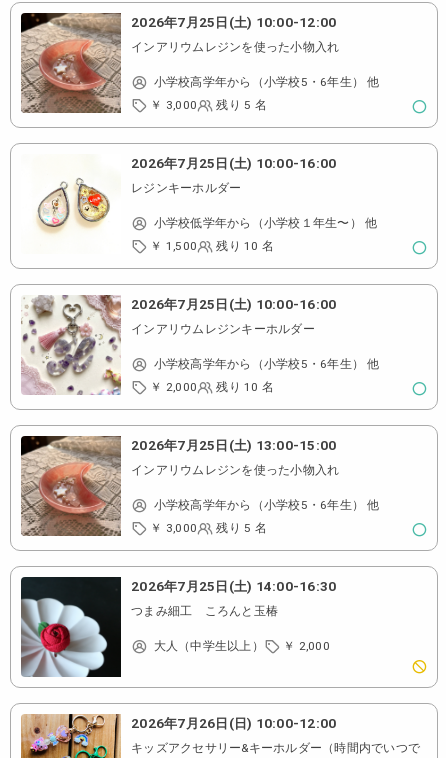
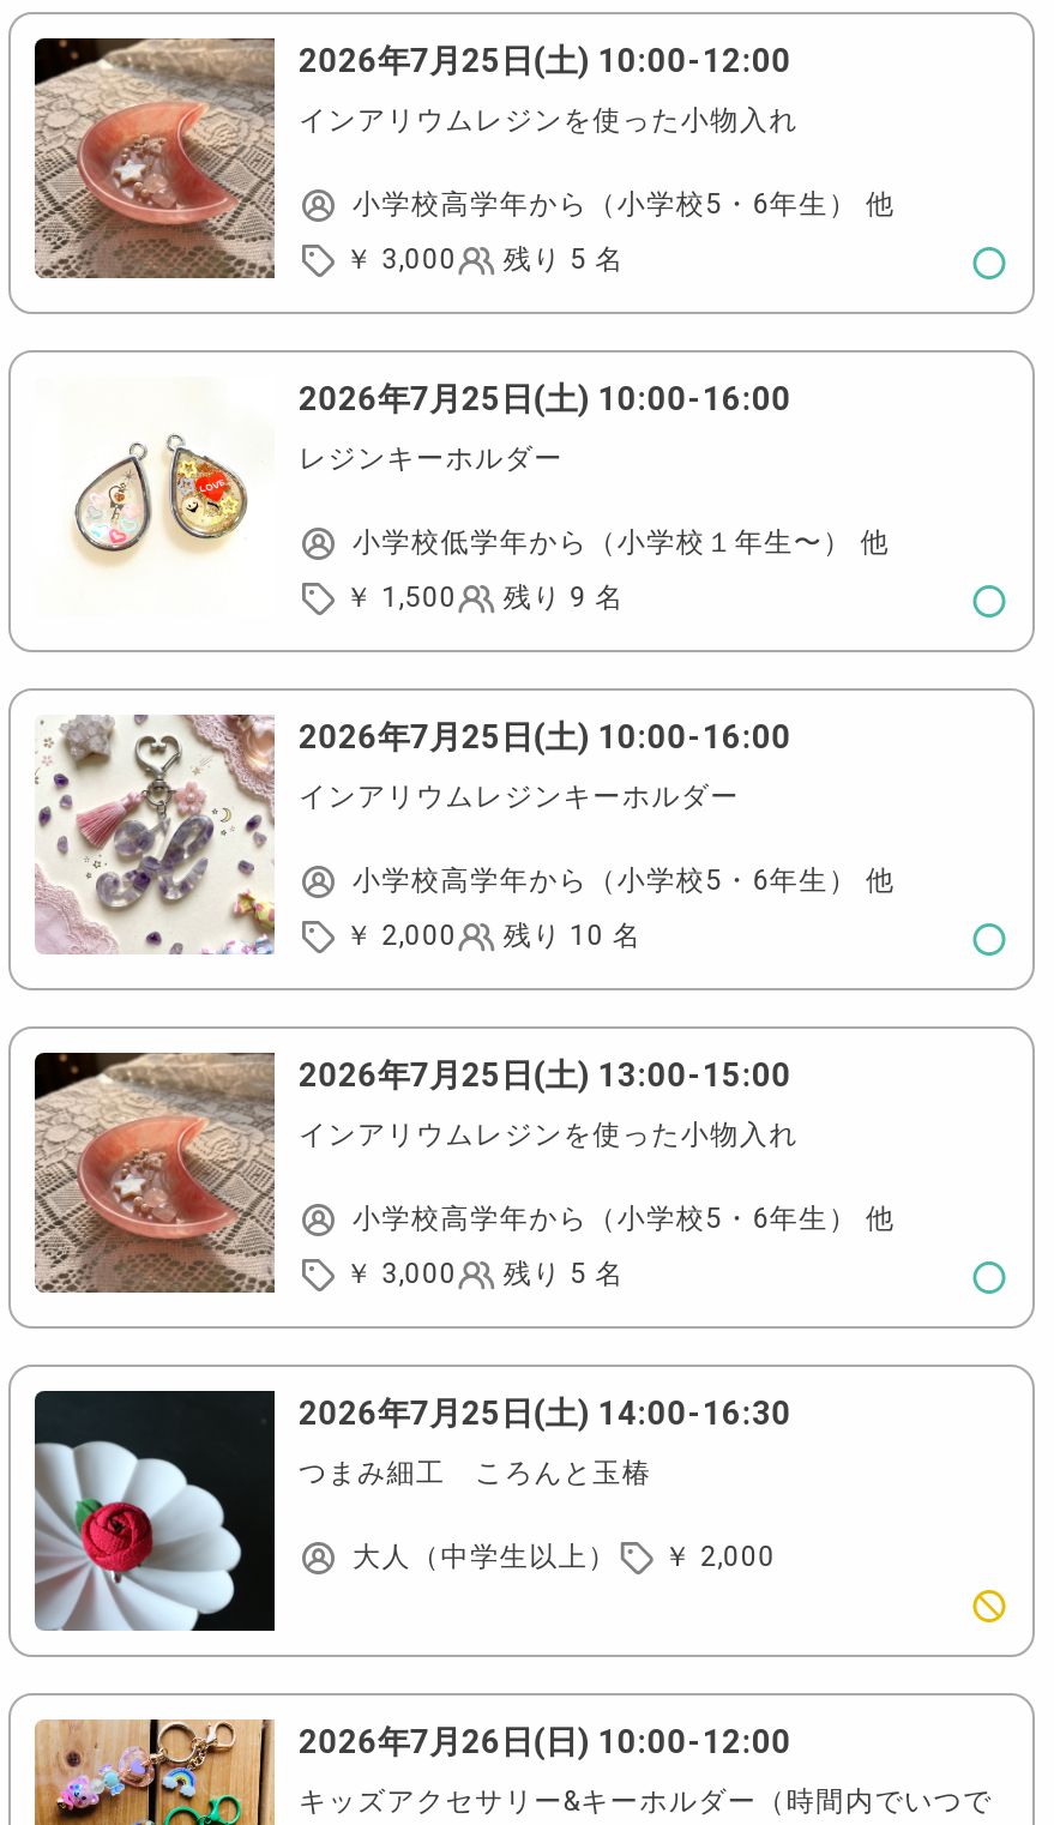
- ￥ 1,500 残り 10 名
+ ￥ 1,500 残り 9 名
